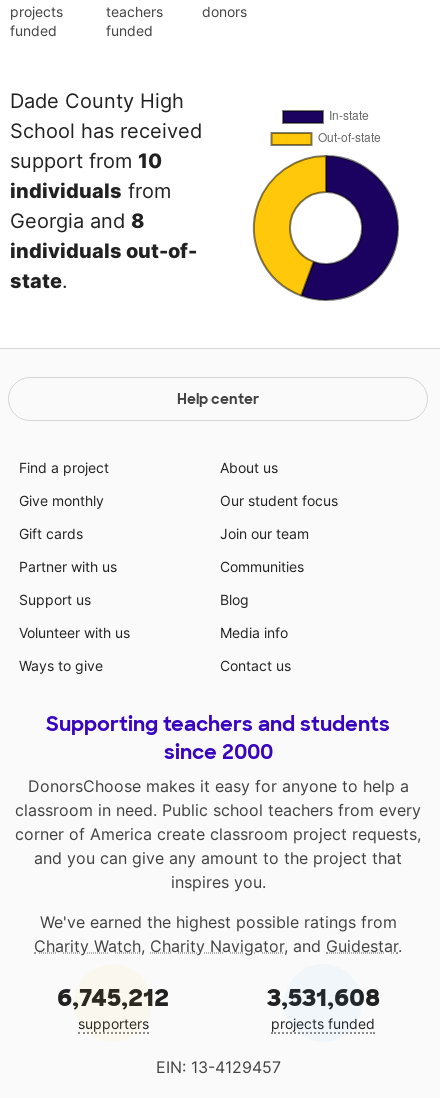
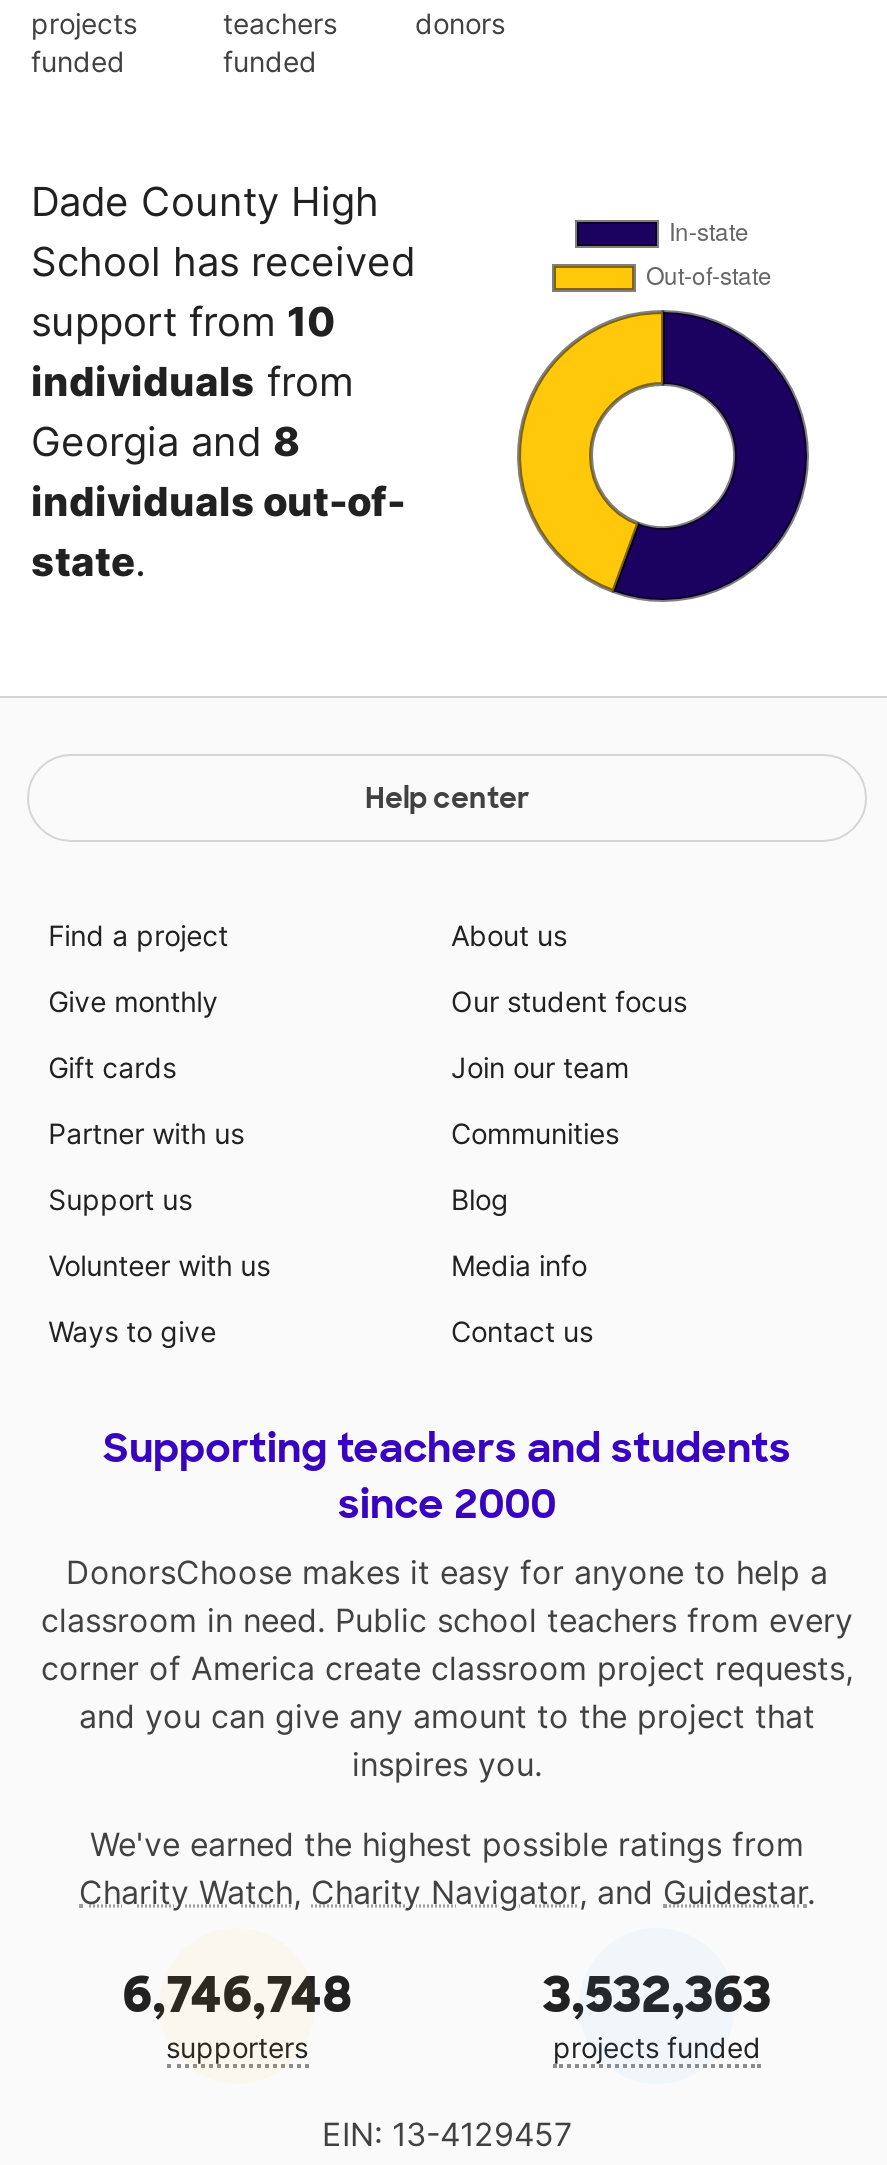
- 6,745,212
+ 6,746,748

- 3,531,608
+ 3,532,363
